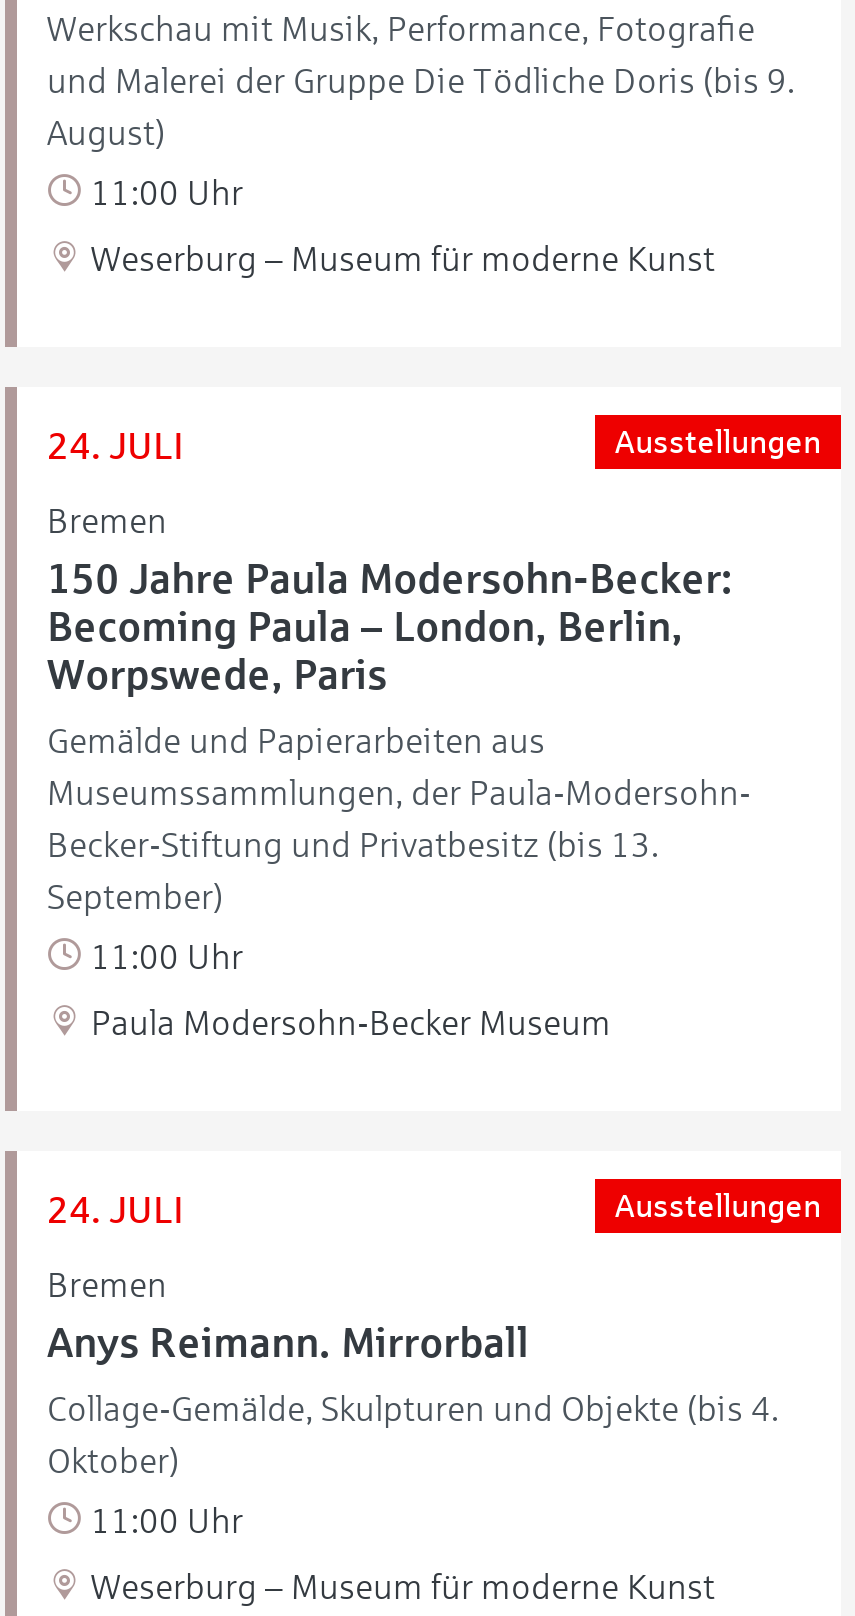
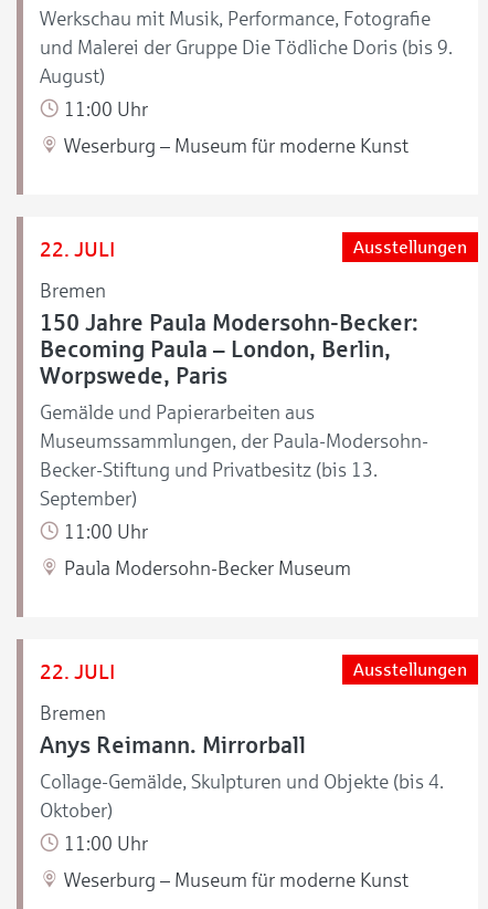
- 24. JULI
+ 22. JULI

- 24. JULI
+ 22. JULI
